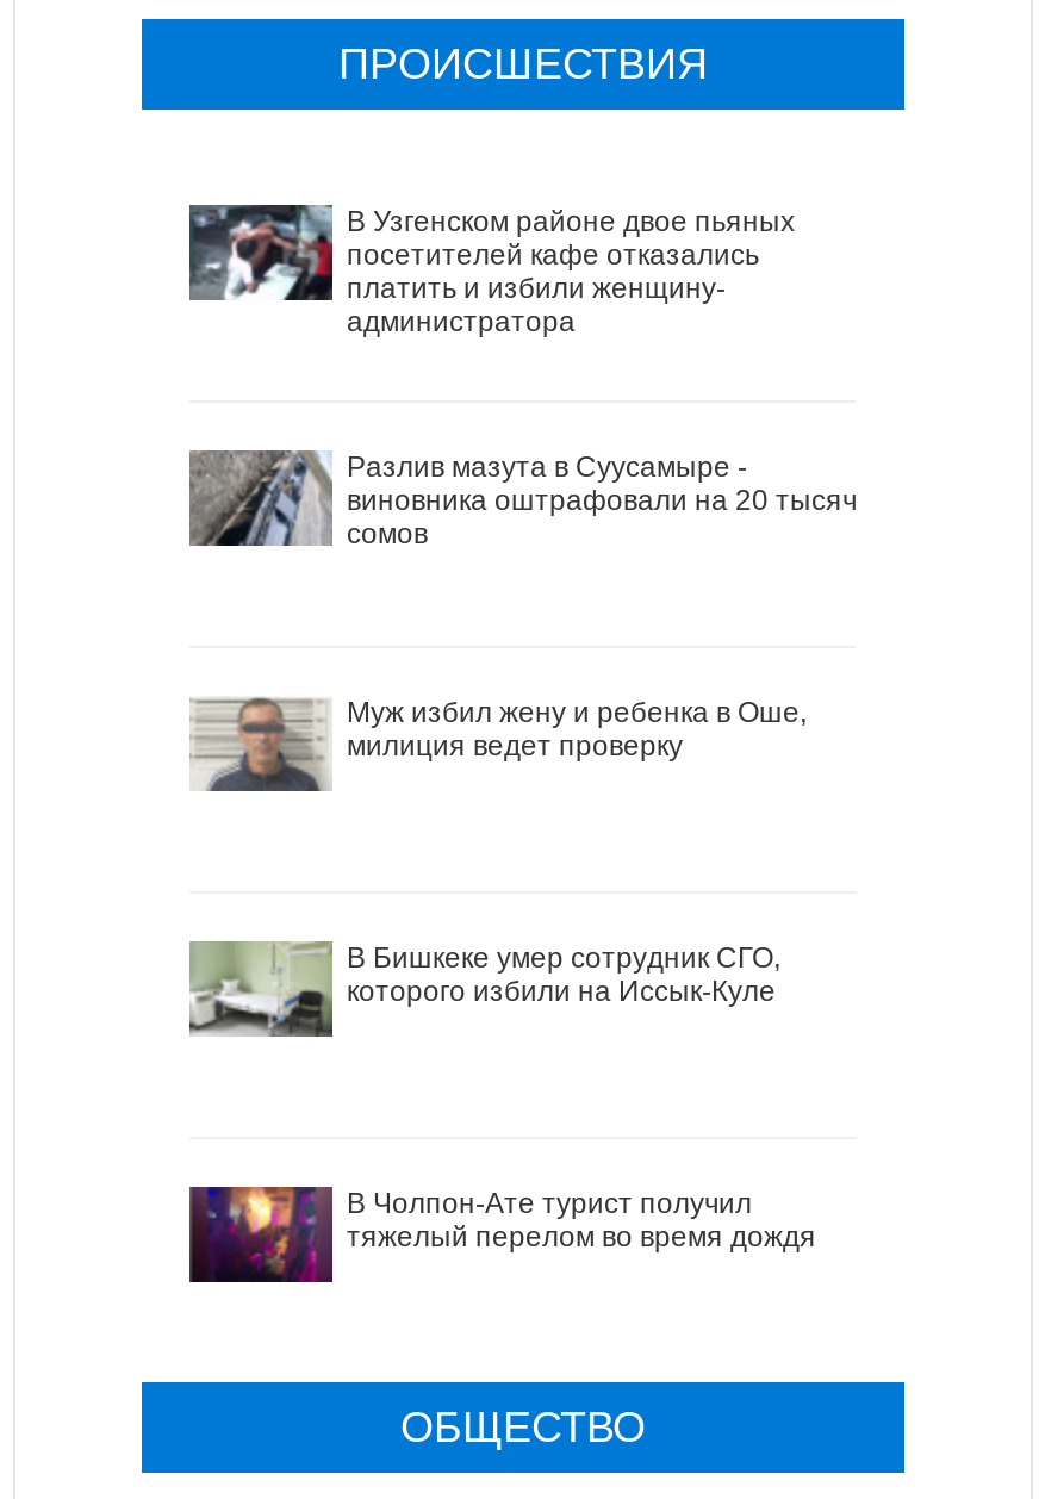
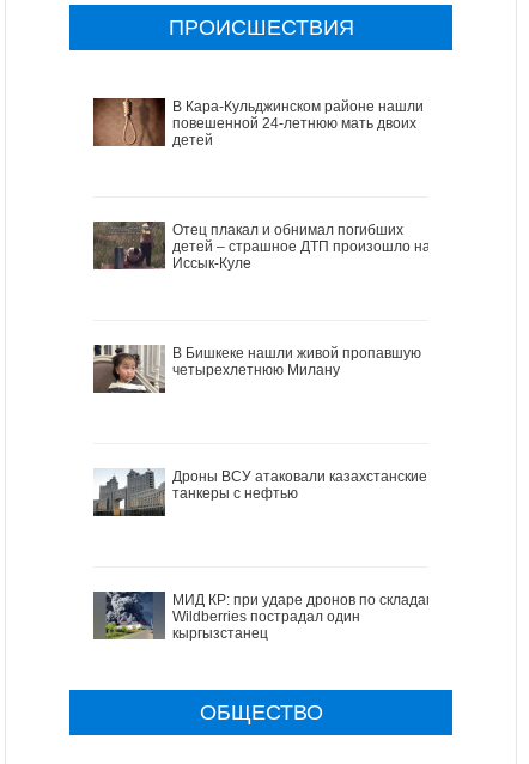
- [image]
- В Узгенском районе двое пьяных
- посетителей кафе отказались
- платить и избили женщину-
- администратора
+ [image]
+ В Кара-Кульджинском районе нашли
+ повешенной 24-летнюю мать двоих
+ детей

- [image]
- Разлив мазута в Суусамыре -
- виновника оштрафовали на 20 тысяч
- сомов
+ [image]
+ Отец плакал и обнимал погибших
+ детей – страшное ДТП произошло на
+ Иссык-Куле

- [image]
- Муж избил жену и ребенка в Оше,
- милиция ведет проверку
+ [image]
+ В Бишкеке нашли живой пропавшую
+ четырехлетнюю Милану

- [image]
- В Бишкеке умер сотрудник СГО,
- которого избили на Иссык-Куле
+ [image]
+ Дроны ВСУ атаковали казахстанские
+ танкеры с нефтью

- [image]
- В Чолпон-Ате турист получил
- тяжелый перелом во время дождя
+ [image]
+ МИД КР: при ударе дронов по складам
+ Wildberries пострадал один
+ кыргызстанец
